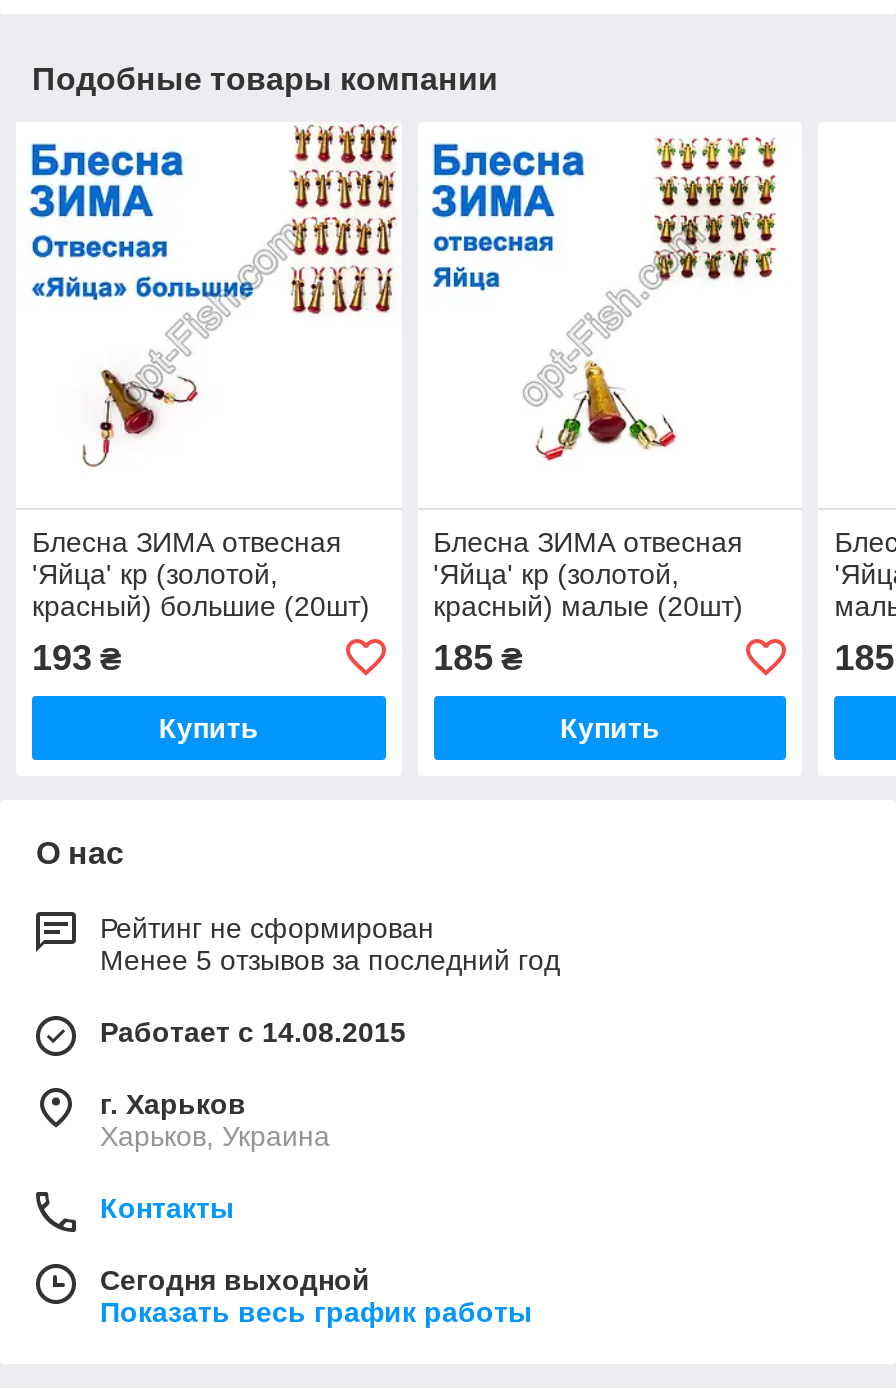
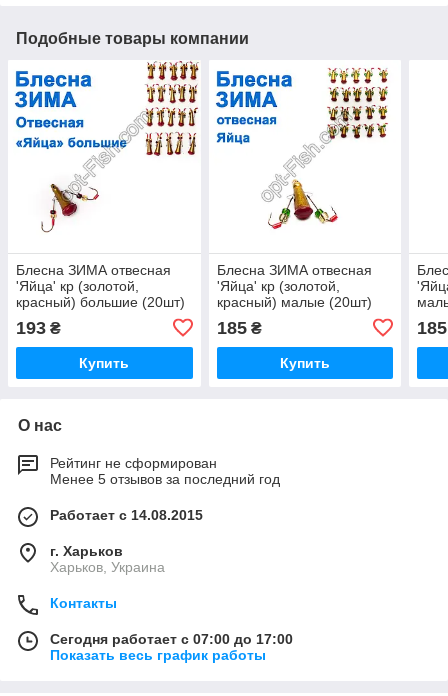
- Сегодня выходной
+ Сегодня работает с 07:00 до 17:00
